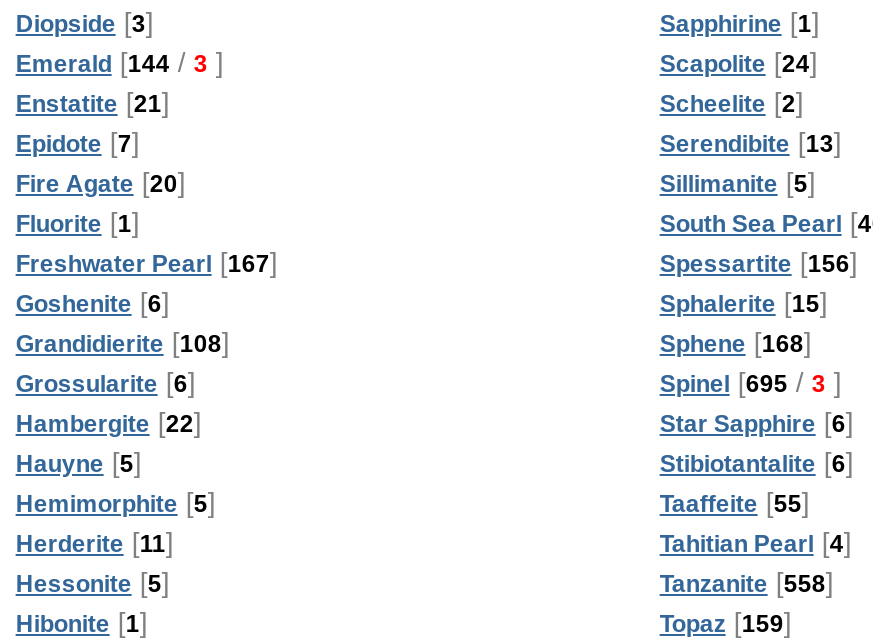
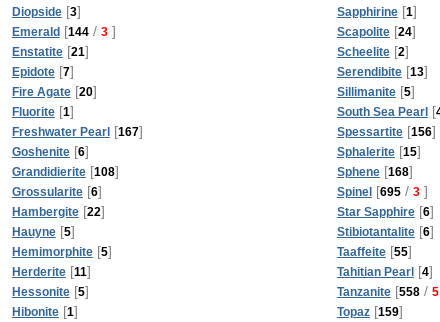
- Tanzanite [558]
+ Tanzanite [558 / 5
